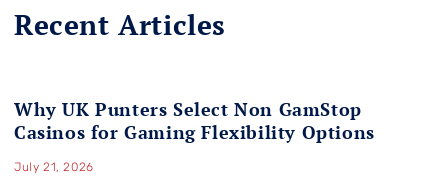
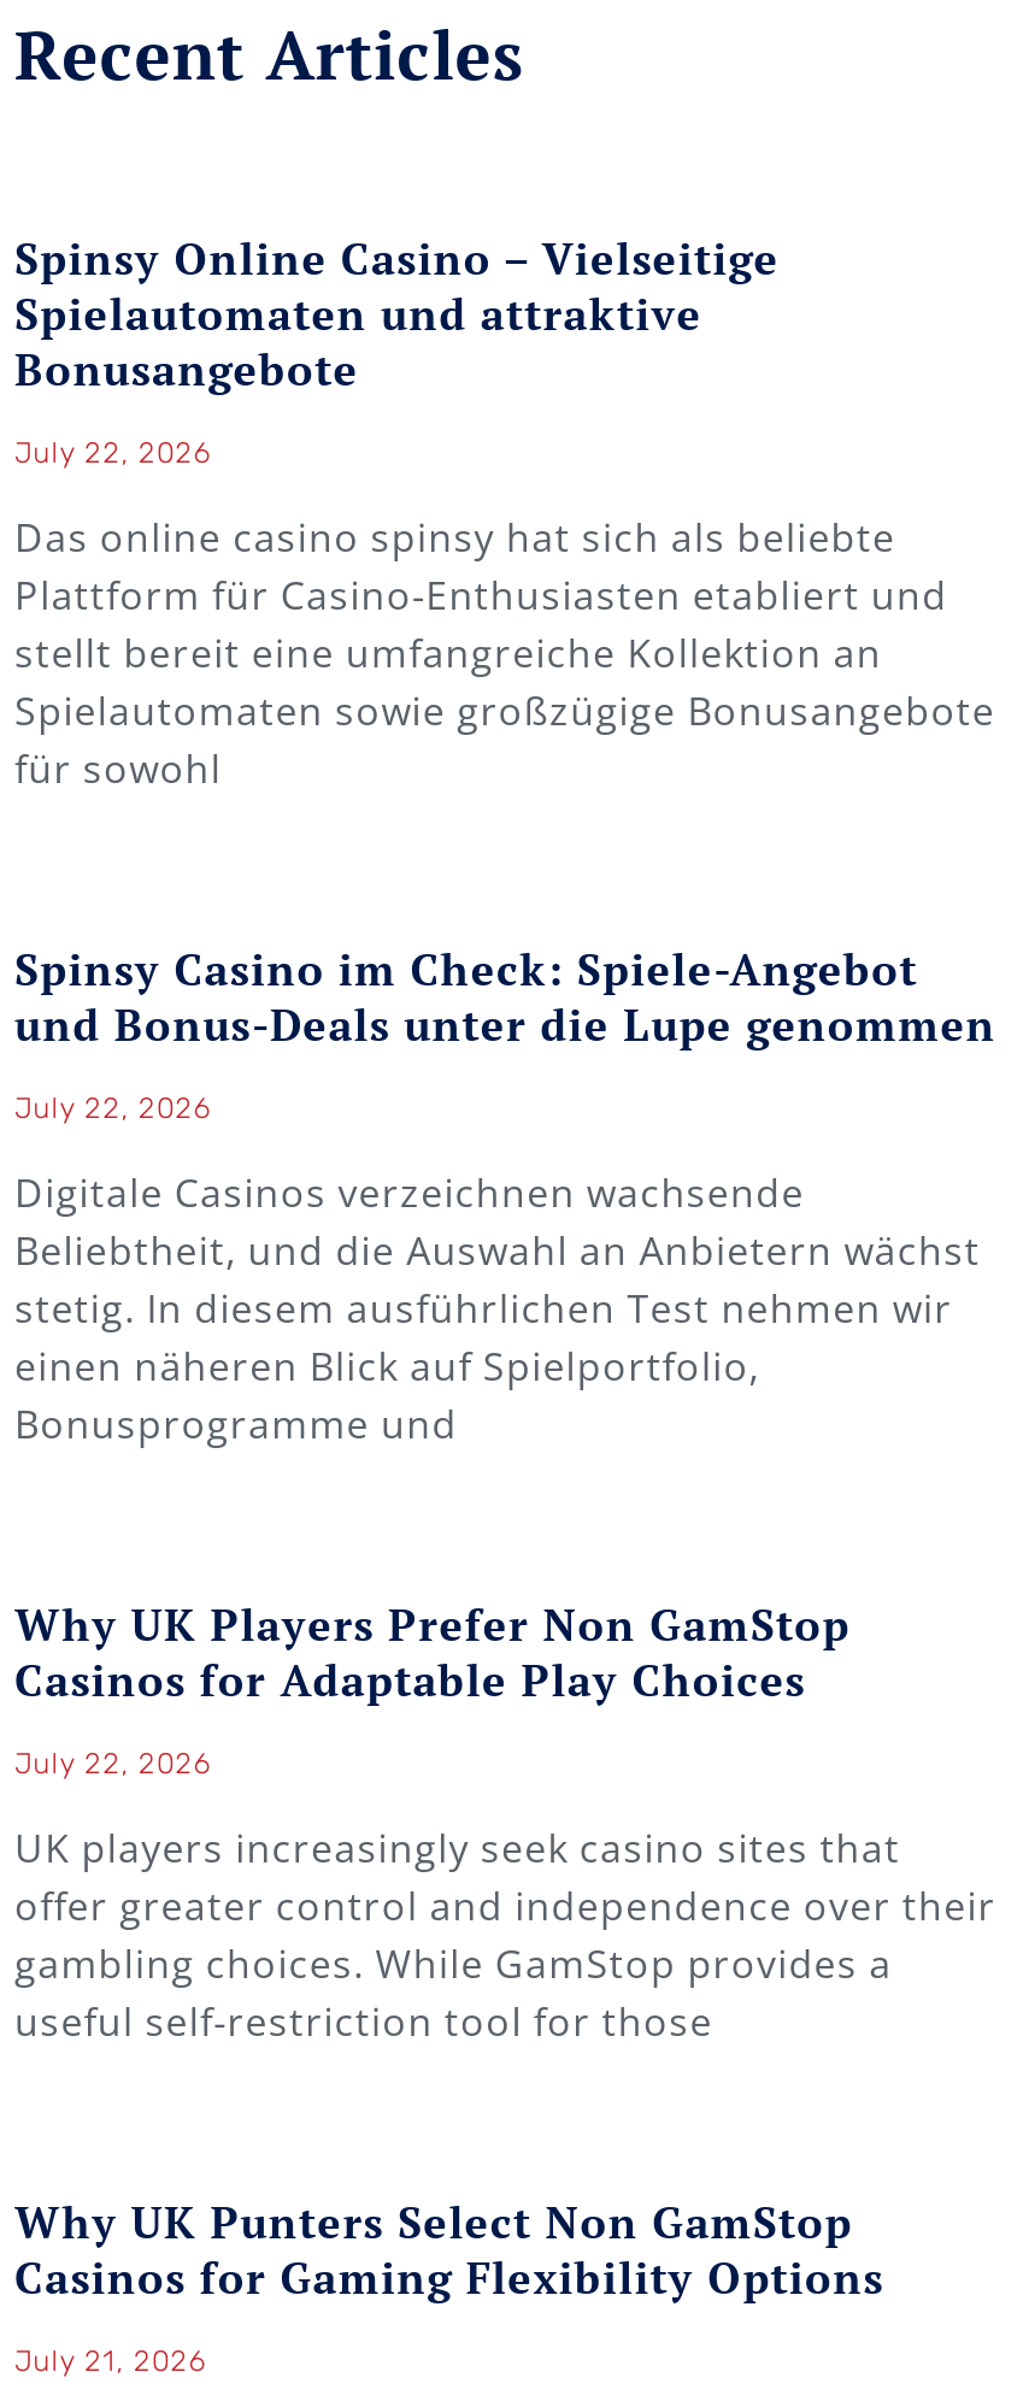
+ Spinsy Online Casino – Vielseitige
+ Spielautomaten und attraktive
+ Bonusangebote
+ July 22, 2026
+ Das online casino spinsy hat sich als beliebte
+ Plattform für Casino-Enthusiasten etabliert und
+ stellt bereit eine umfangreiche Kollektion an
+ Spielautomaten sowie großzügige Bonusangebote
+ für sowohl
+ Spinsy Casino im Check: Spiele-Angebot
+ und Bonus-Deals unter die Lupe genommen
+ July 22, 2026
+ Digitale Casinos verzeichnen wachsende
+ Beliebtheit, und die Auswahl an Anbietern wächst
+ stetig. In diesem ausführlichen Test nehmen wir
+ einen näheren Blick auf Spielportfolio,
+ Bonusprogramme und
+ Why UK Players Prefer Non GamStop
+ Casinos for Adaptable Play Choices
+ July 22, 2026
+ UK players increasingly seek casino sites that
+ offer greater control and independence over their
+ gambling choices. While GamStop provides a
+ useful self-restriction tool for those
